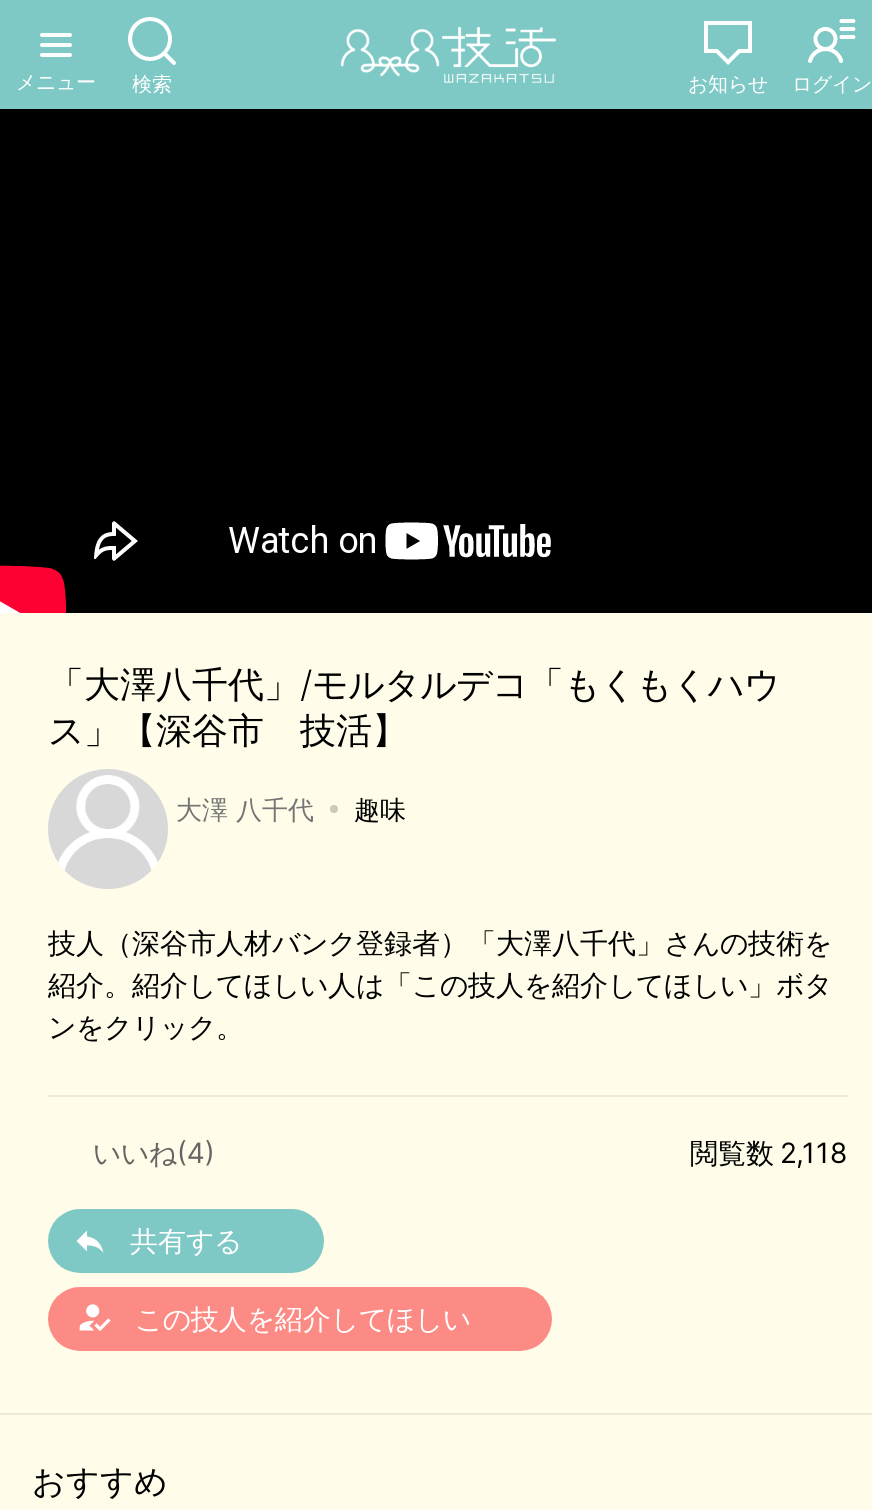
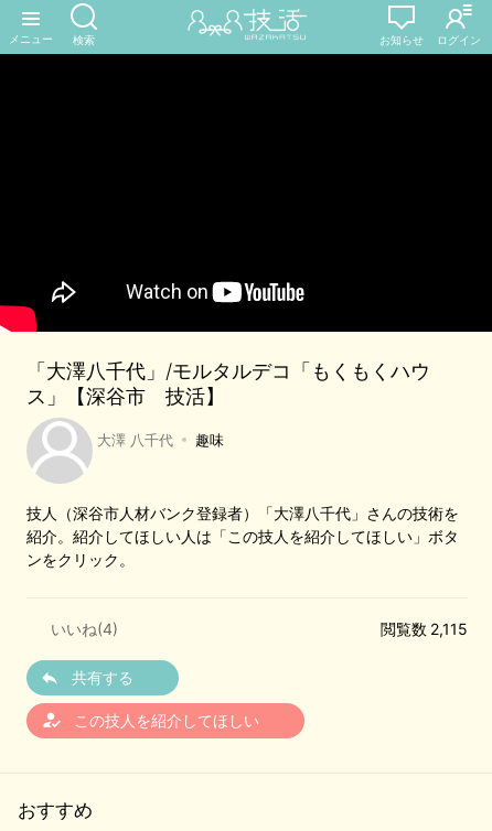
- 閲覧数 2,118
+ 閲覧数 2,115
